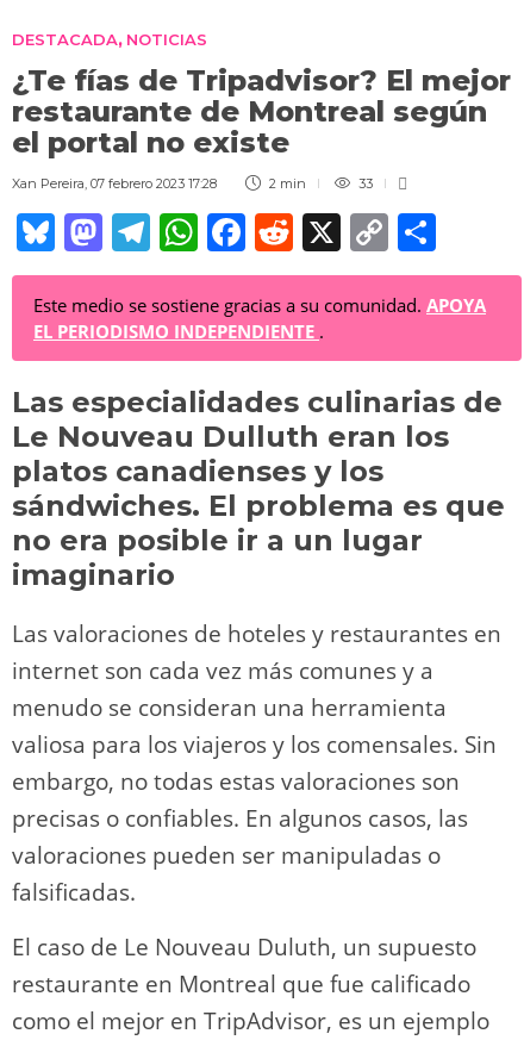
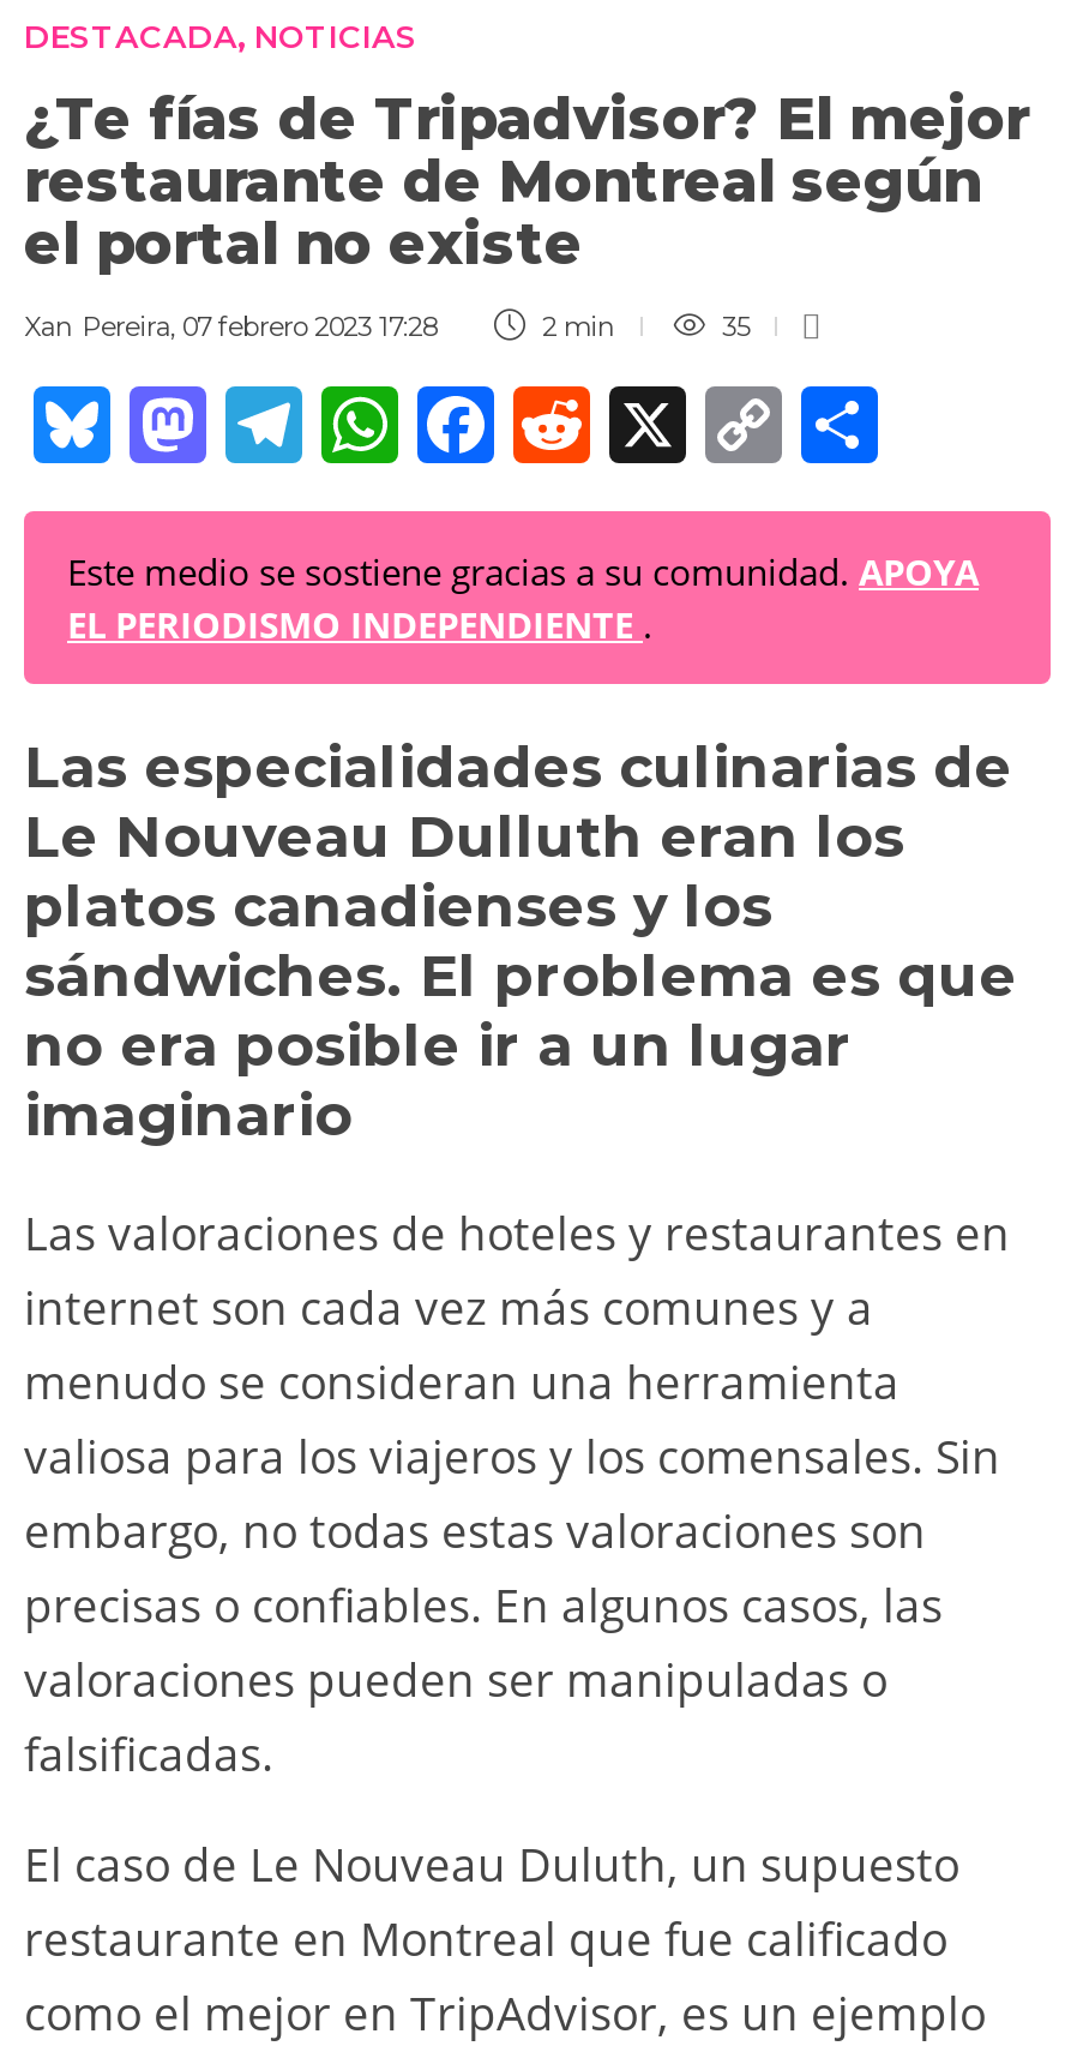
- 33
+ 35
